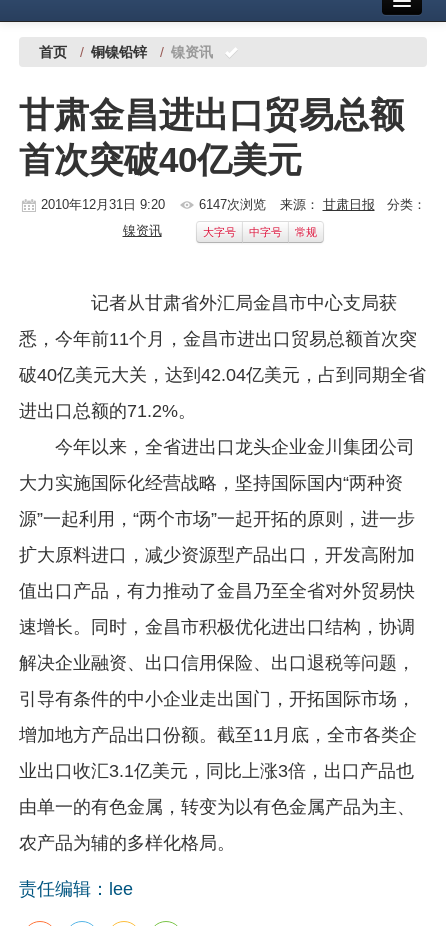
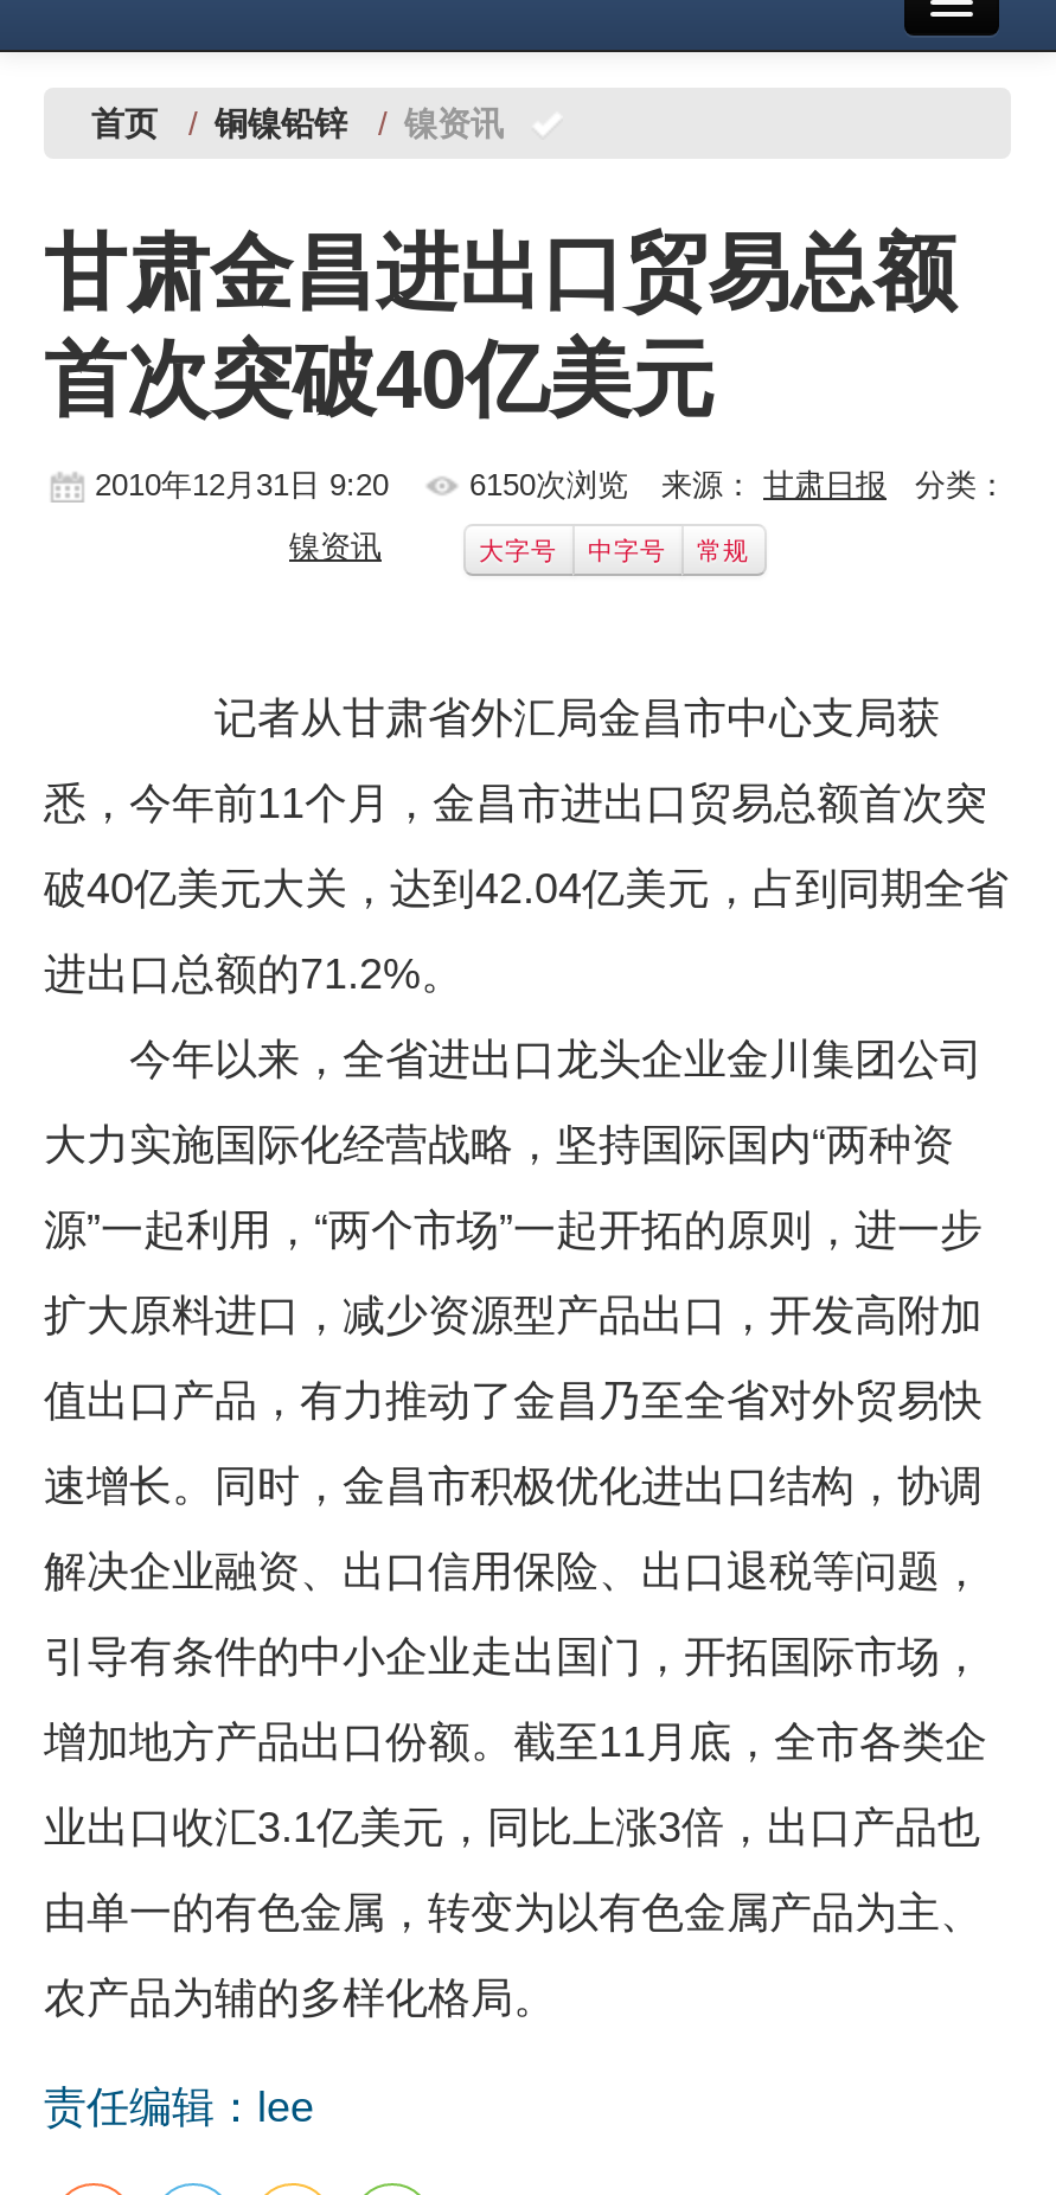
- 6147次浏览
+ 6150次浏览
